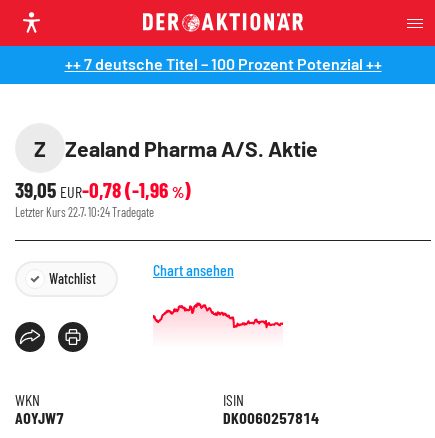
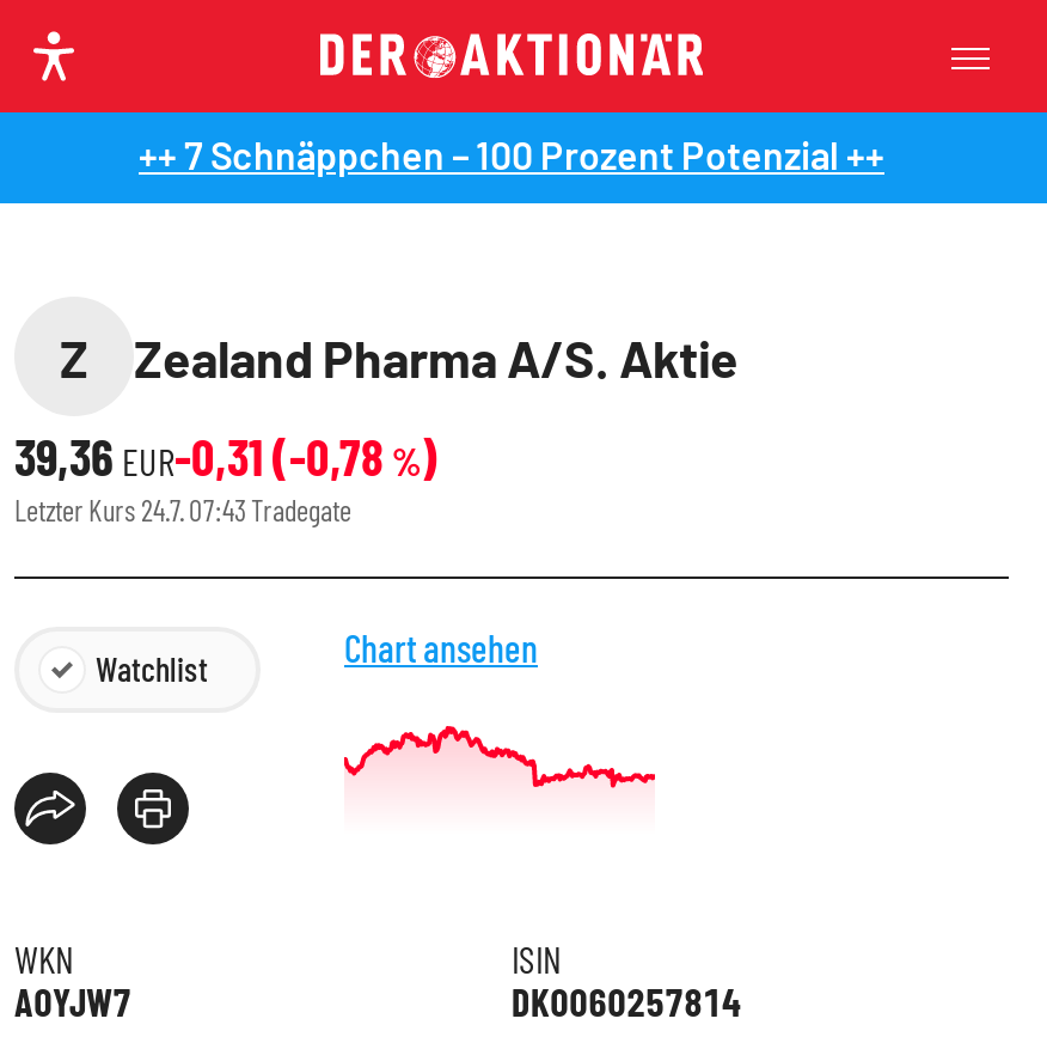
- ++ 7 deutsche Titel – 100 Prozent Potenzial ++
+ ++ 7 Schnäppchen – 100 Prozent Potenzial ++

- 39,05 EUR-0,78 (-1,96 %)
+ 39,36 EUR-0,31 (-0,78 %)

- Letzter Kurs 22.7. 10:24 Tradegate
+ Letzter Kurs 24.7. 07:43 Tradegate
